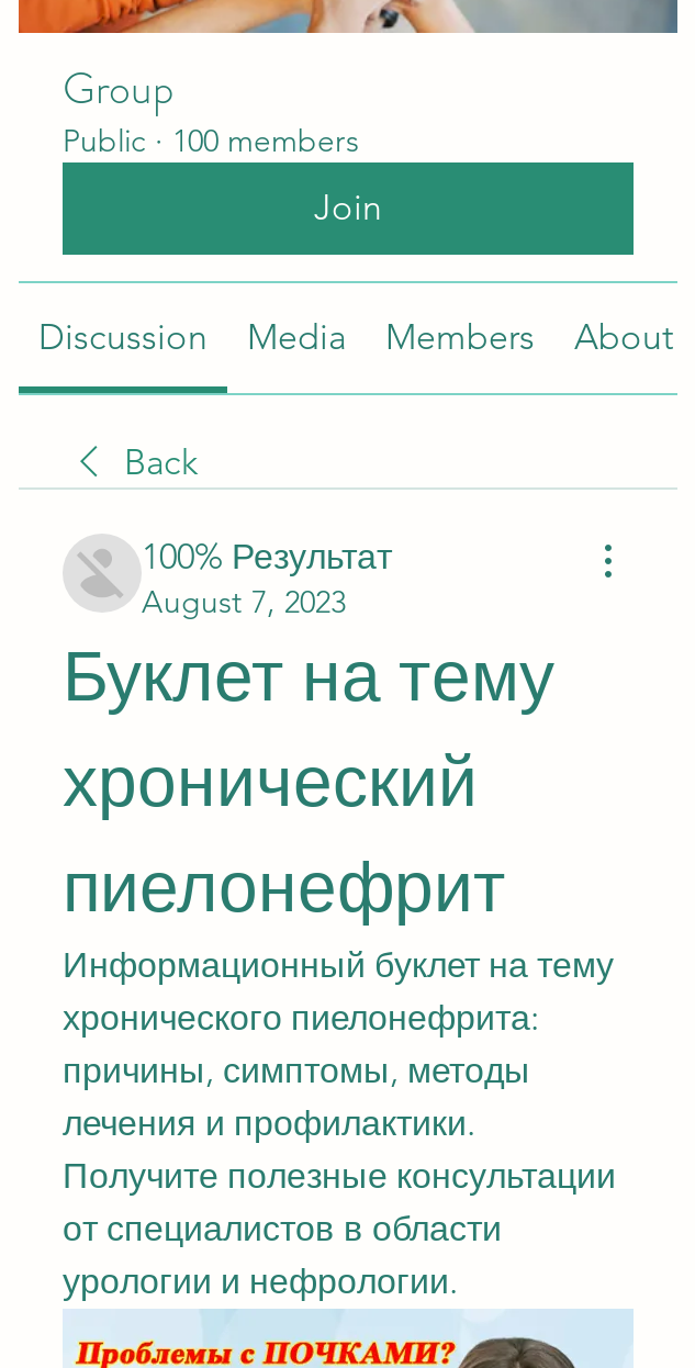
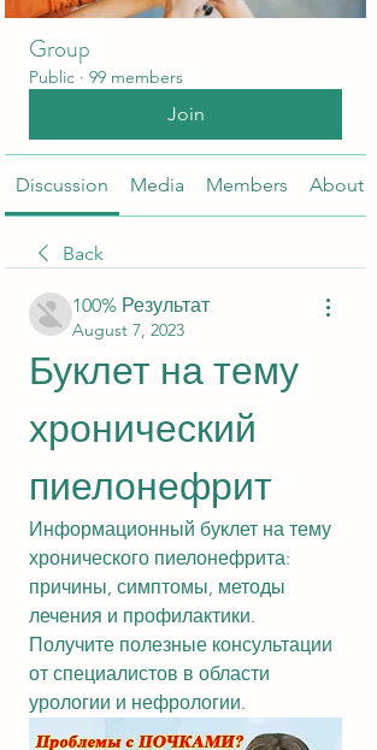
- Public · 100 members
+ Public · 99 members
